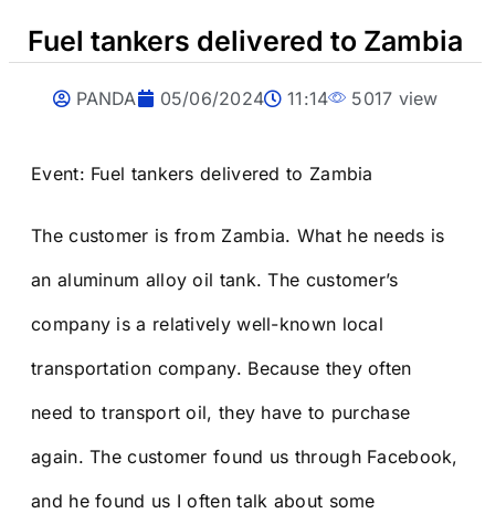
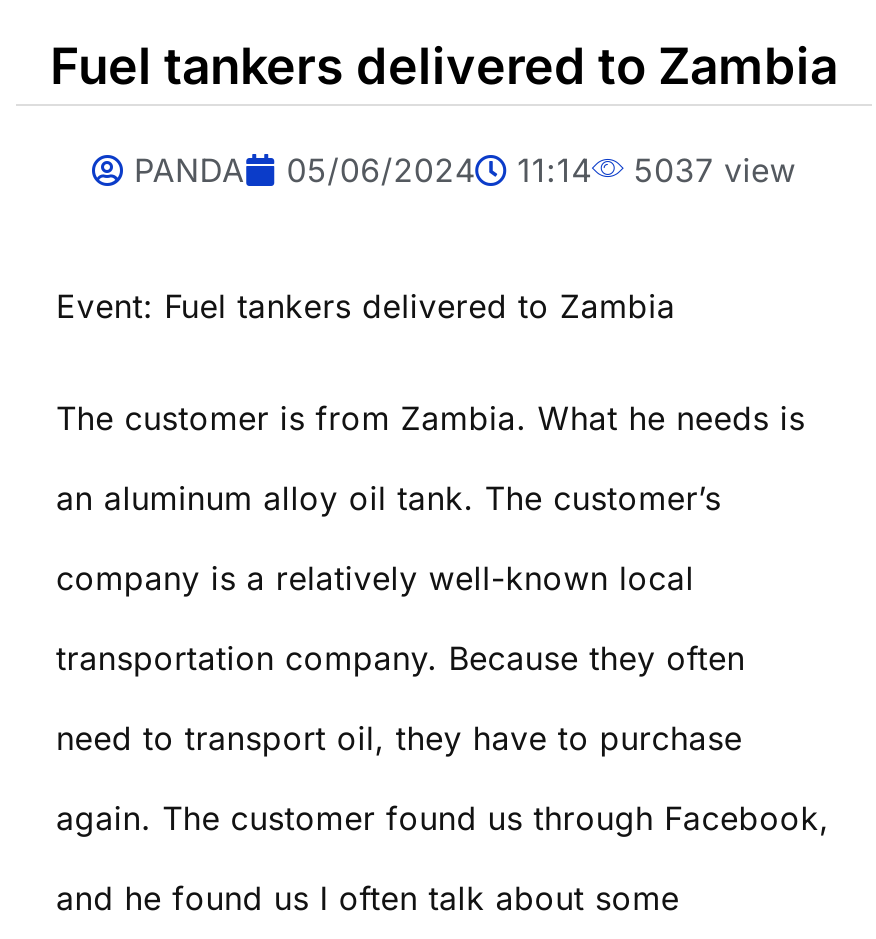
- PANDA 05/06/2024 11:14 5017 view
+ PANDA 05/06/2024 11:14 5037 view
